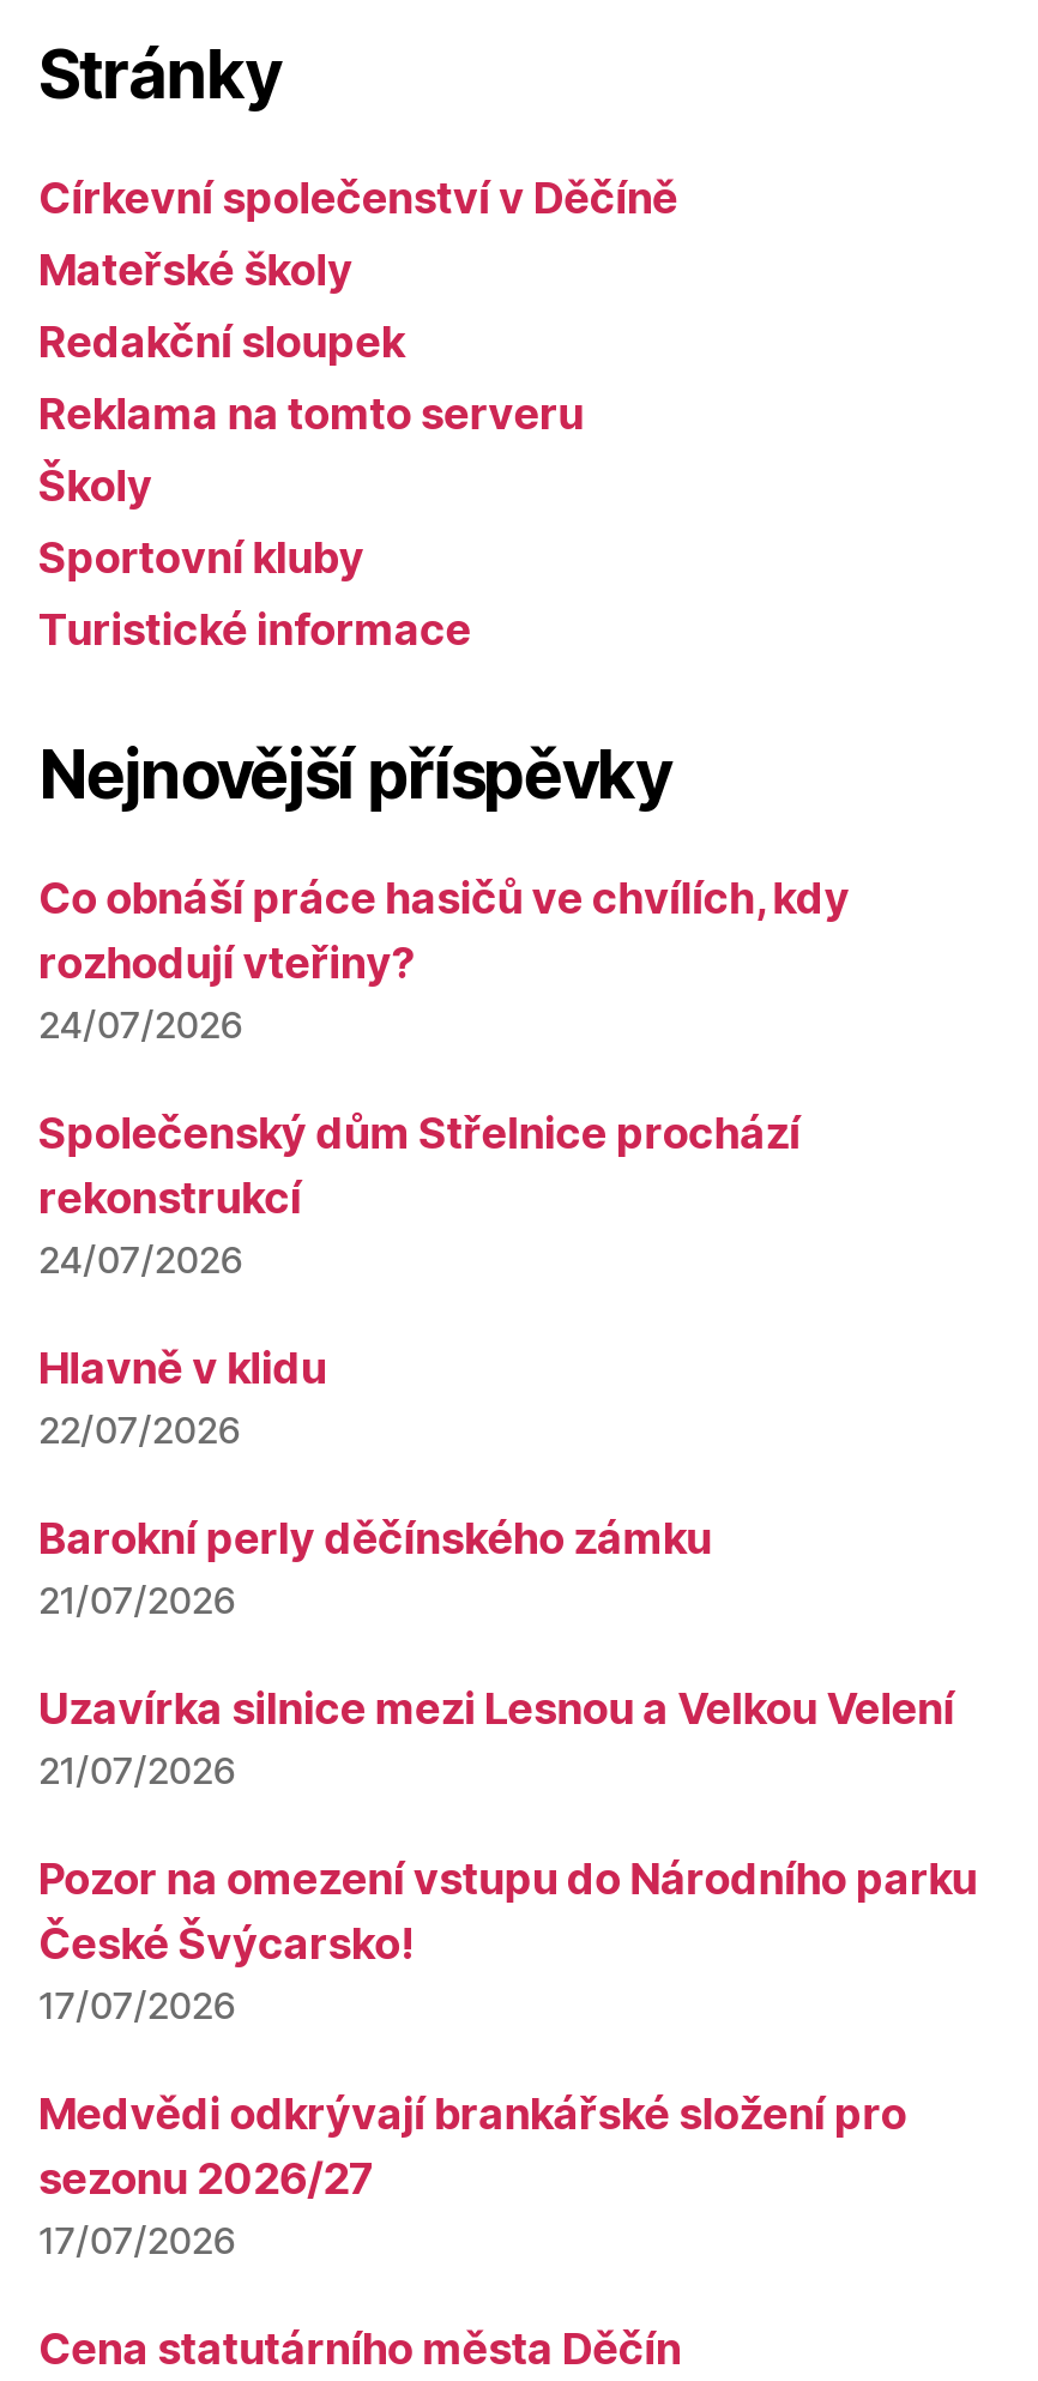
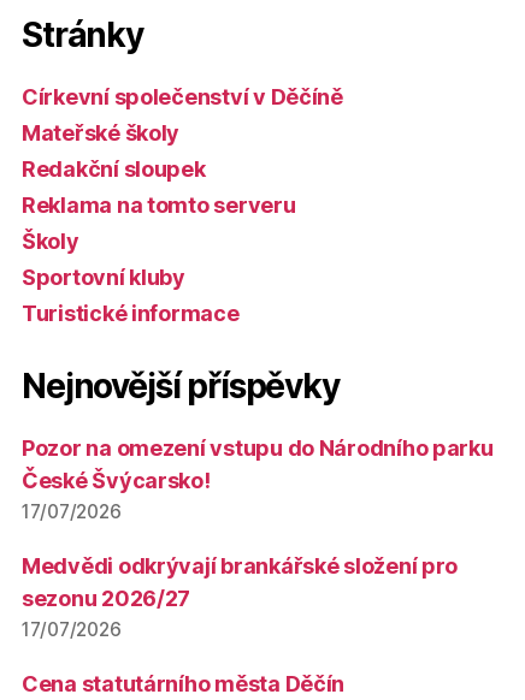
- Co obnáší práce hasičů ve chvílích, kdy
- rozhodují vteřiny?
- 24/07/2026
- Společenský dům Střelnice prochází
- rekonstrukcí
- 24/07/2026
- Hlavně v klidu
- 22/07/2026
- Barokní perly děčínského zámku
- 21/07/2026
- Uzavírka silnice mezi Lesnou a Velkou Velení
- 21/07/2026
